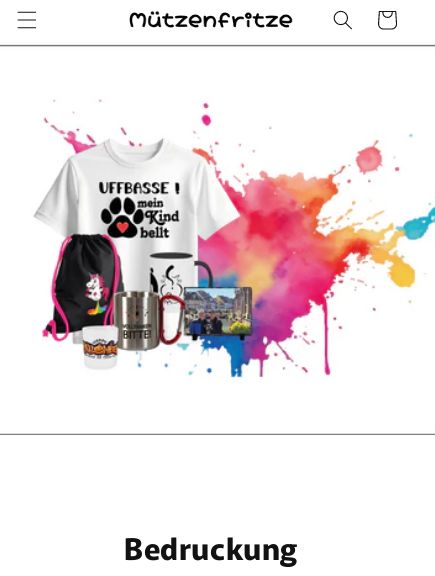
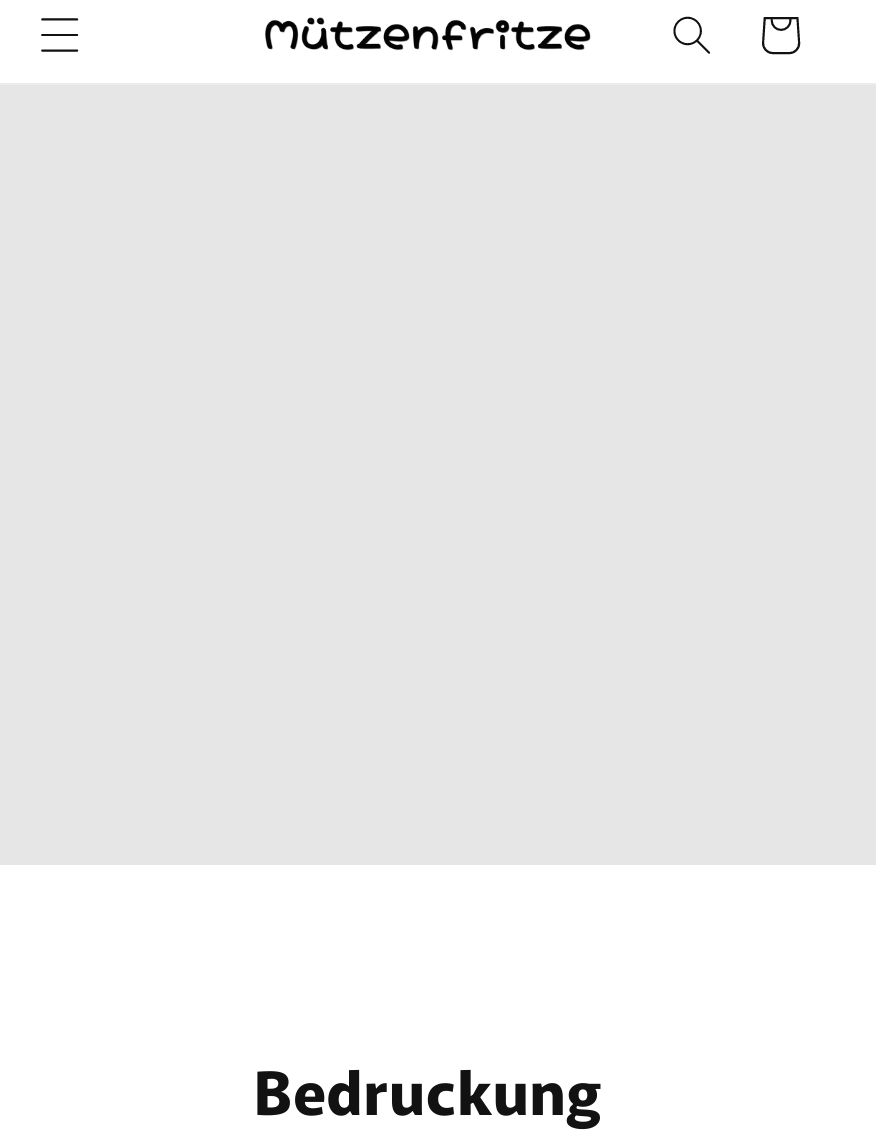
- [image]
